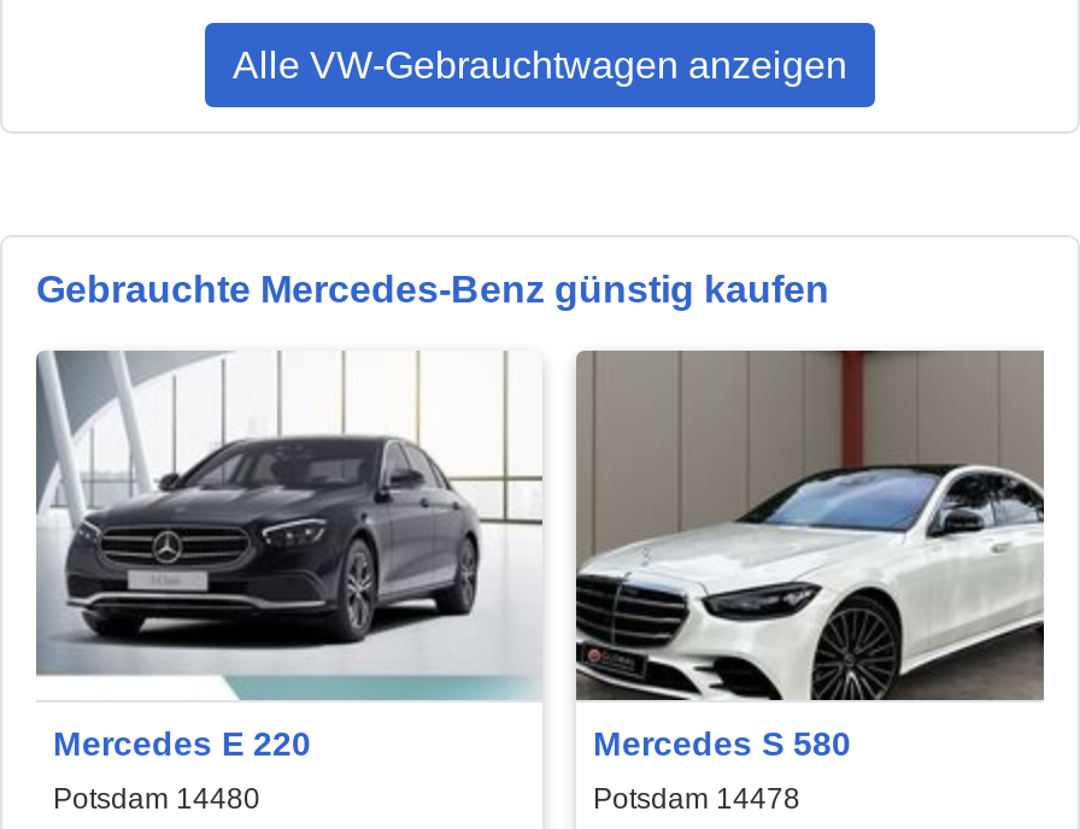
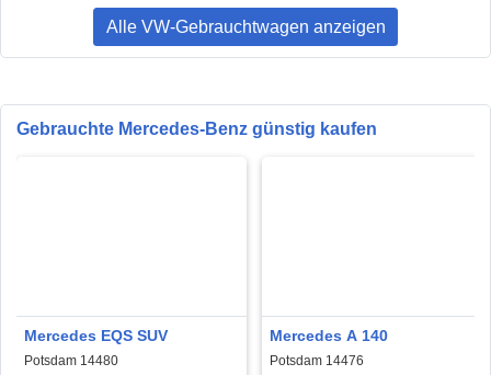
- [image]

- [image]

- Mercedes E 220
+ Mercedes EQS SUV

- Mercedes S 580
+ Mercedes A 140

- Potsdam 14478
+ Potsdam 14476
